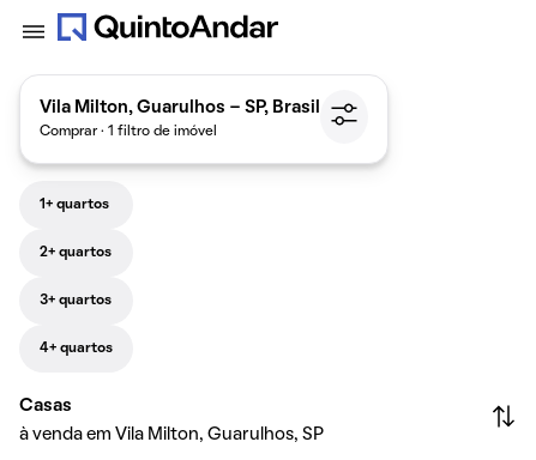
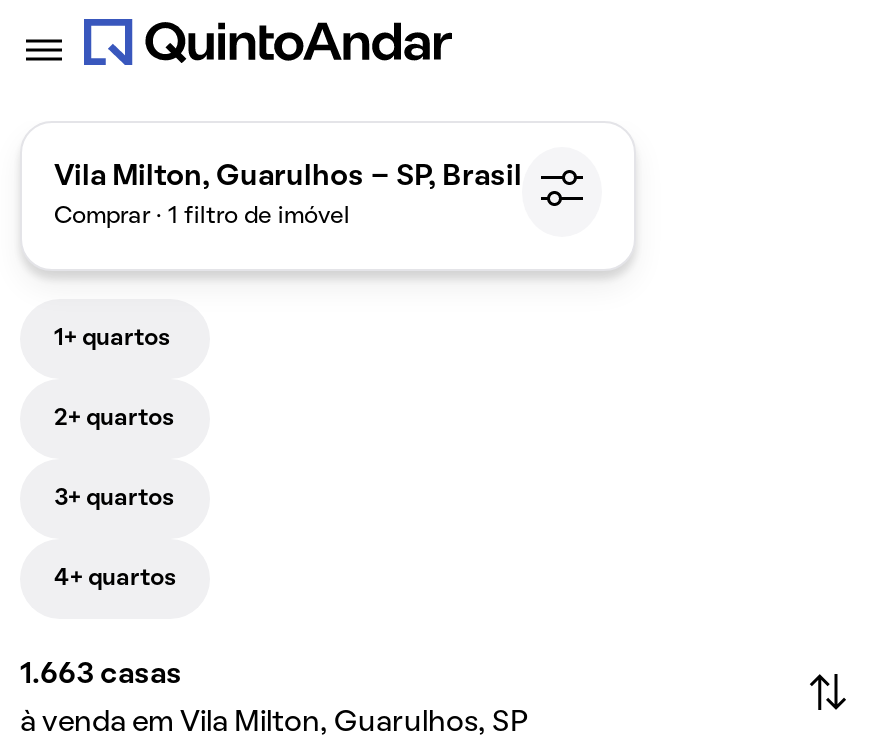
- Casas
+ 1.663 casas
